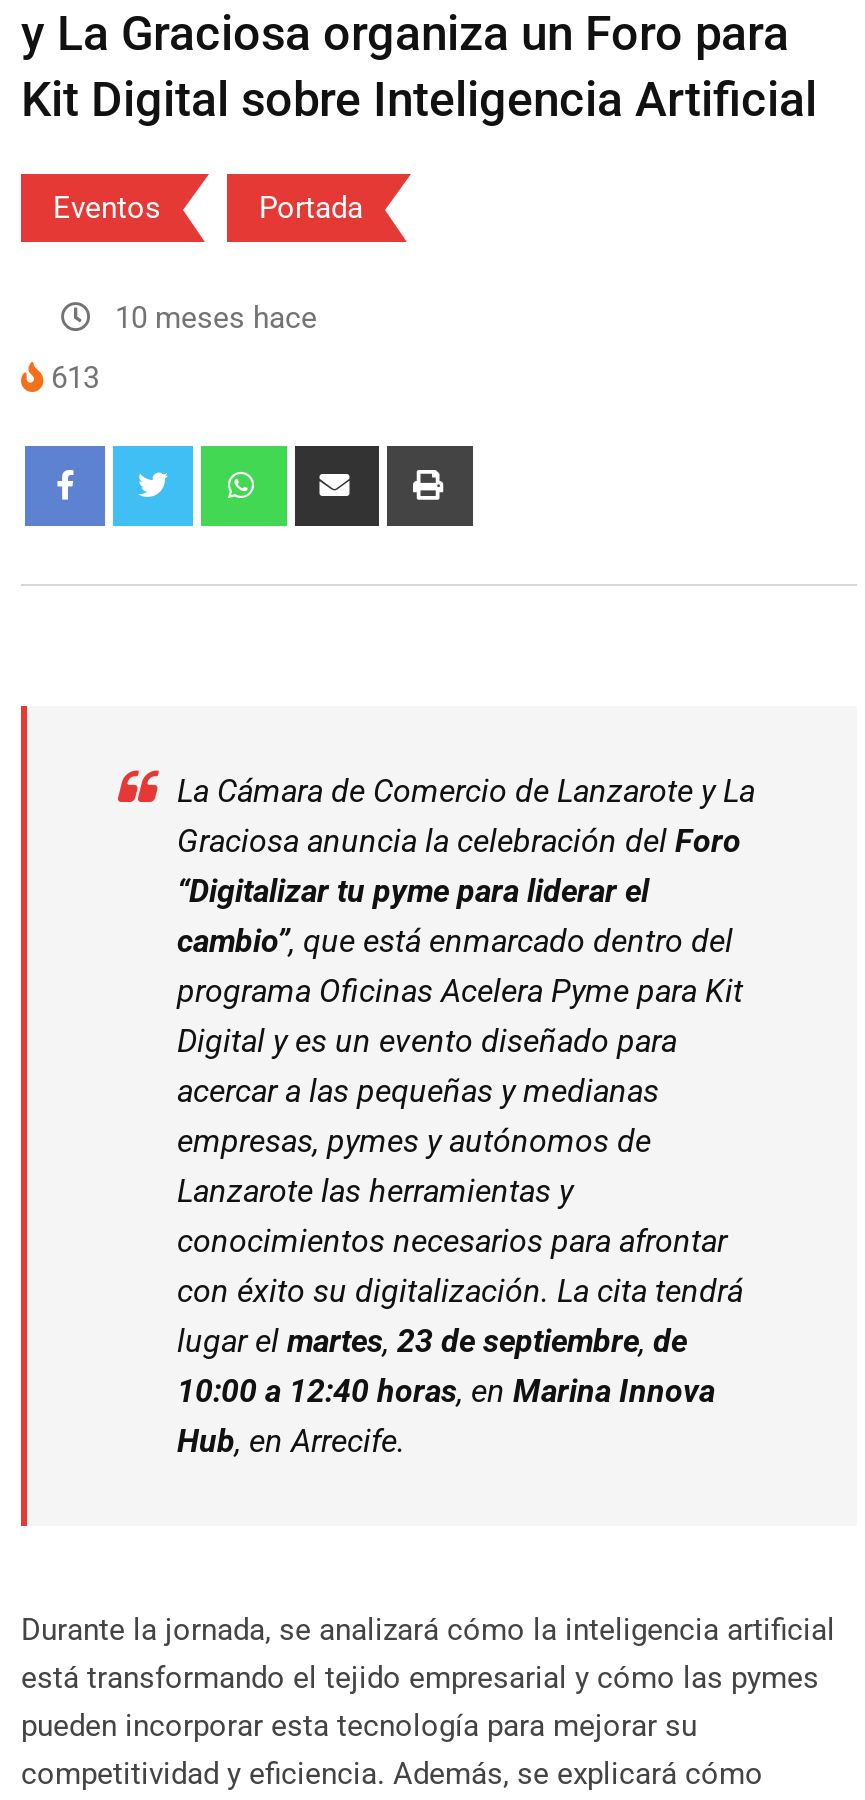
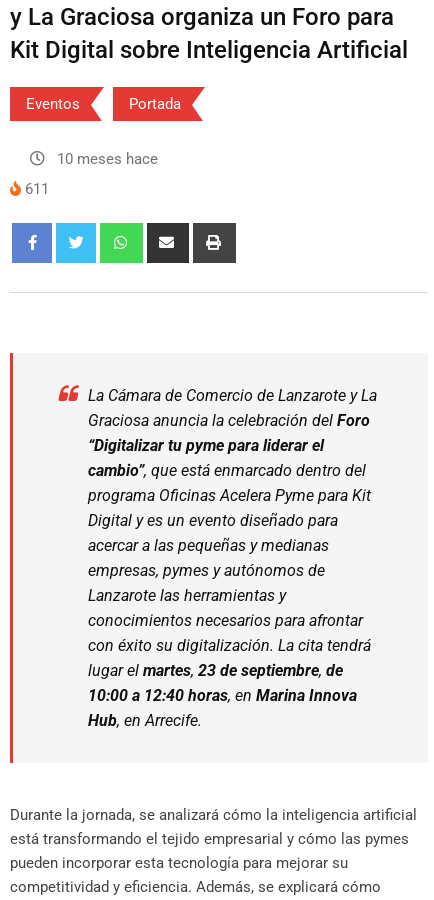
- 613
+ 611
